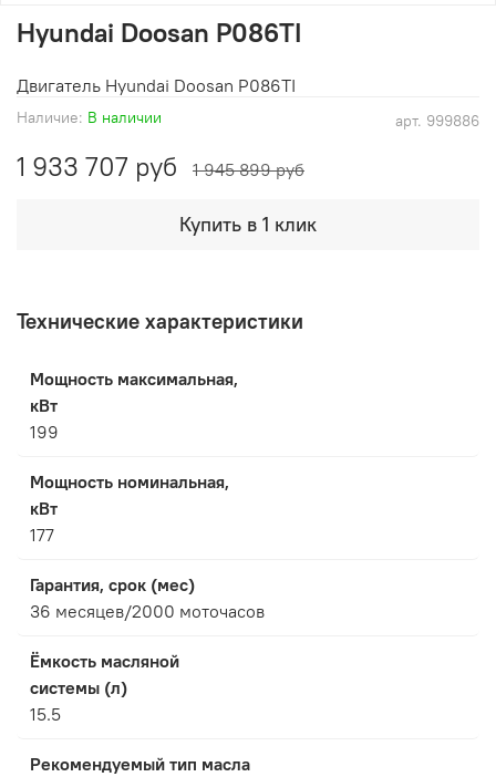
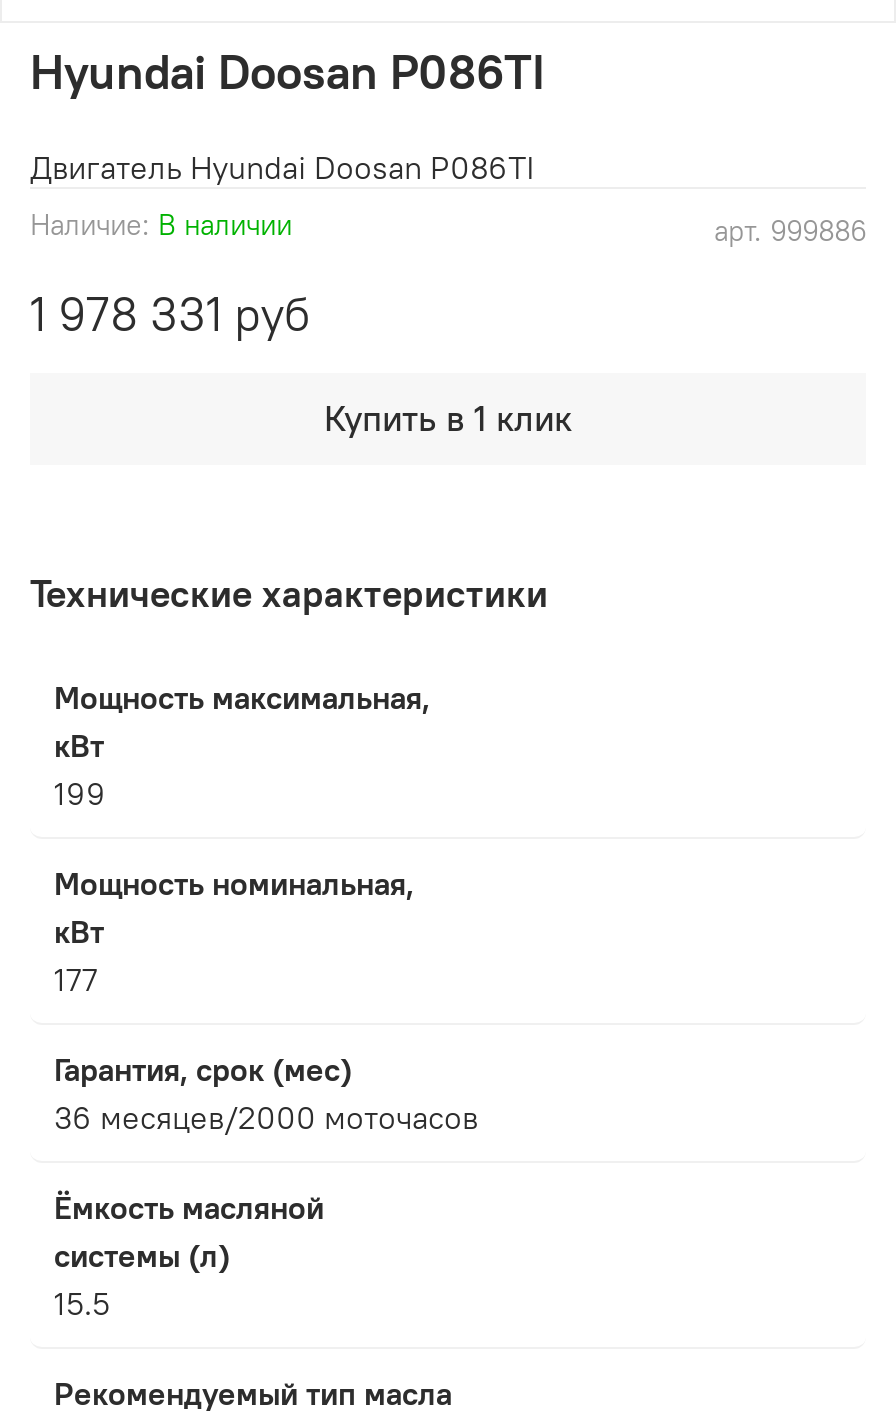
- 1 933 707 руб
- 1 945 899 руб
+ 1 978 331 руб
